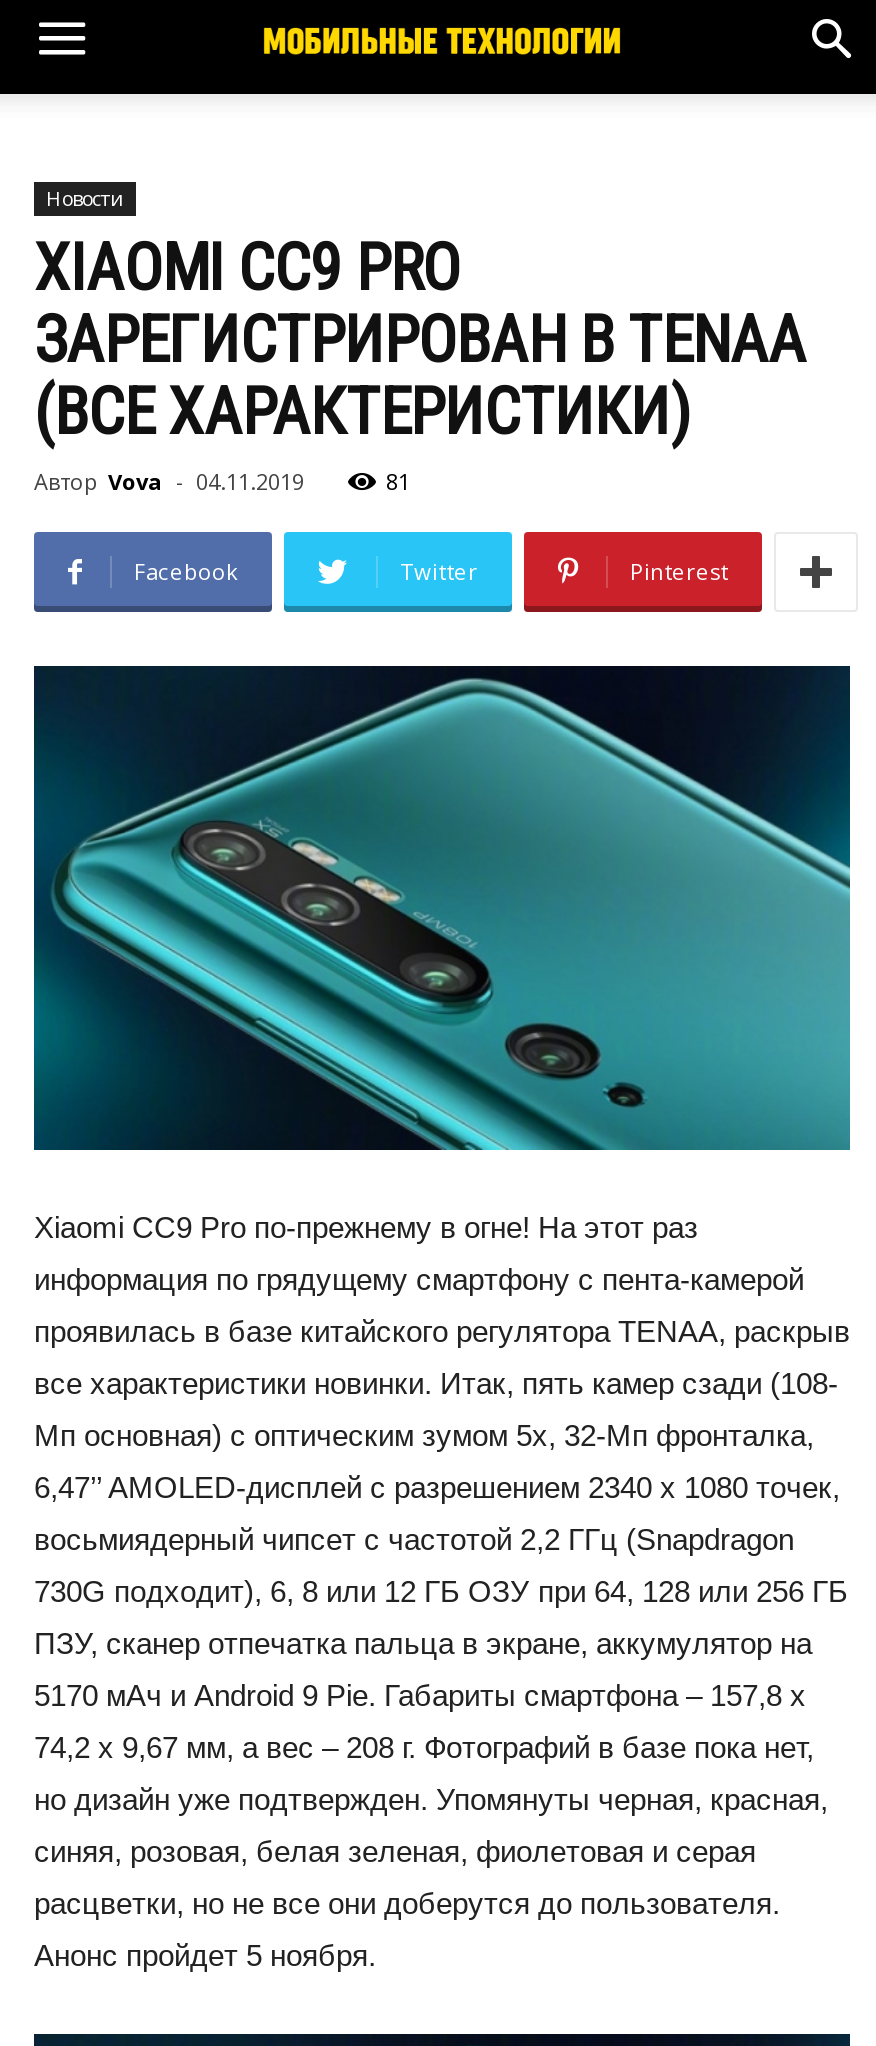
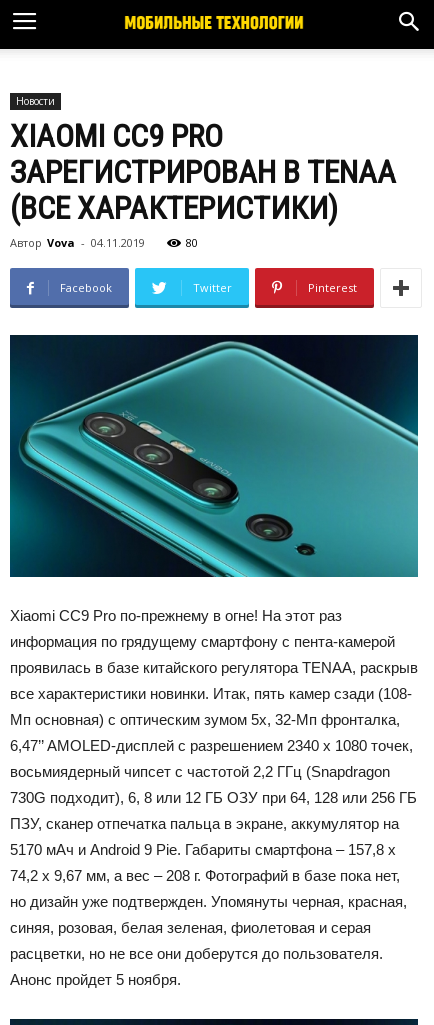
- 81
+ 80
